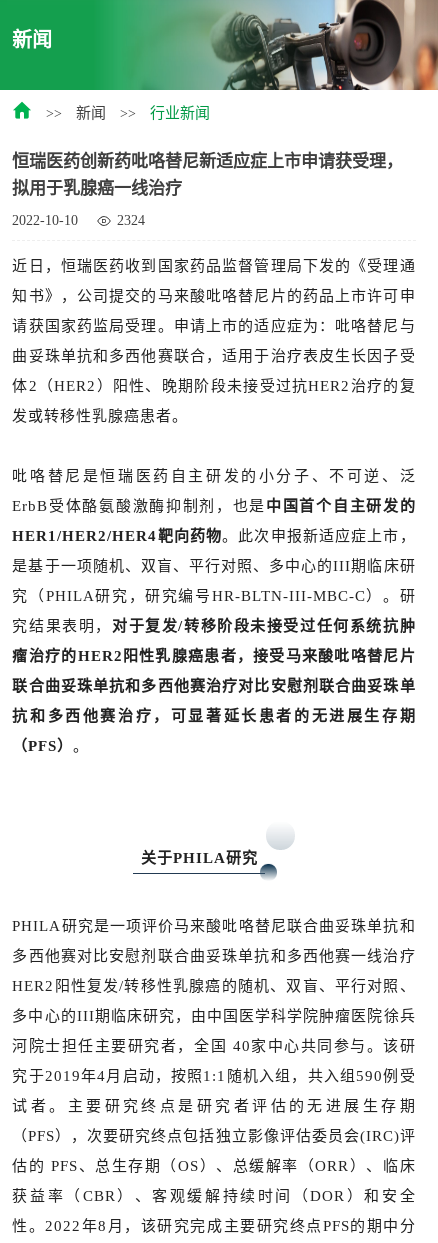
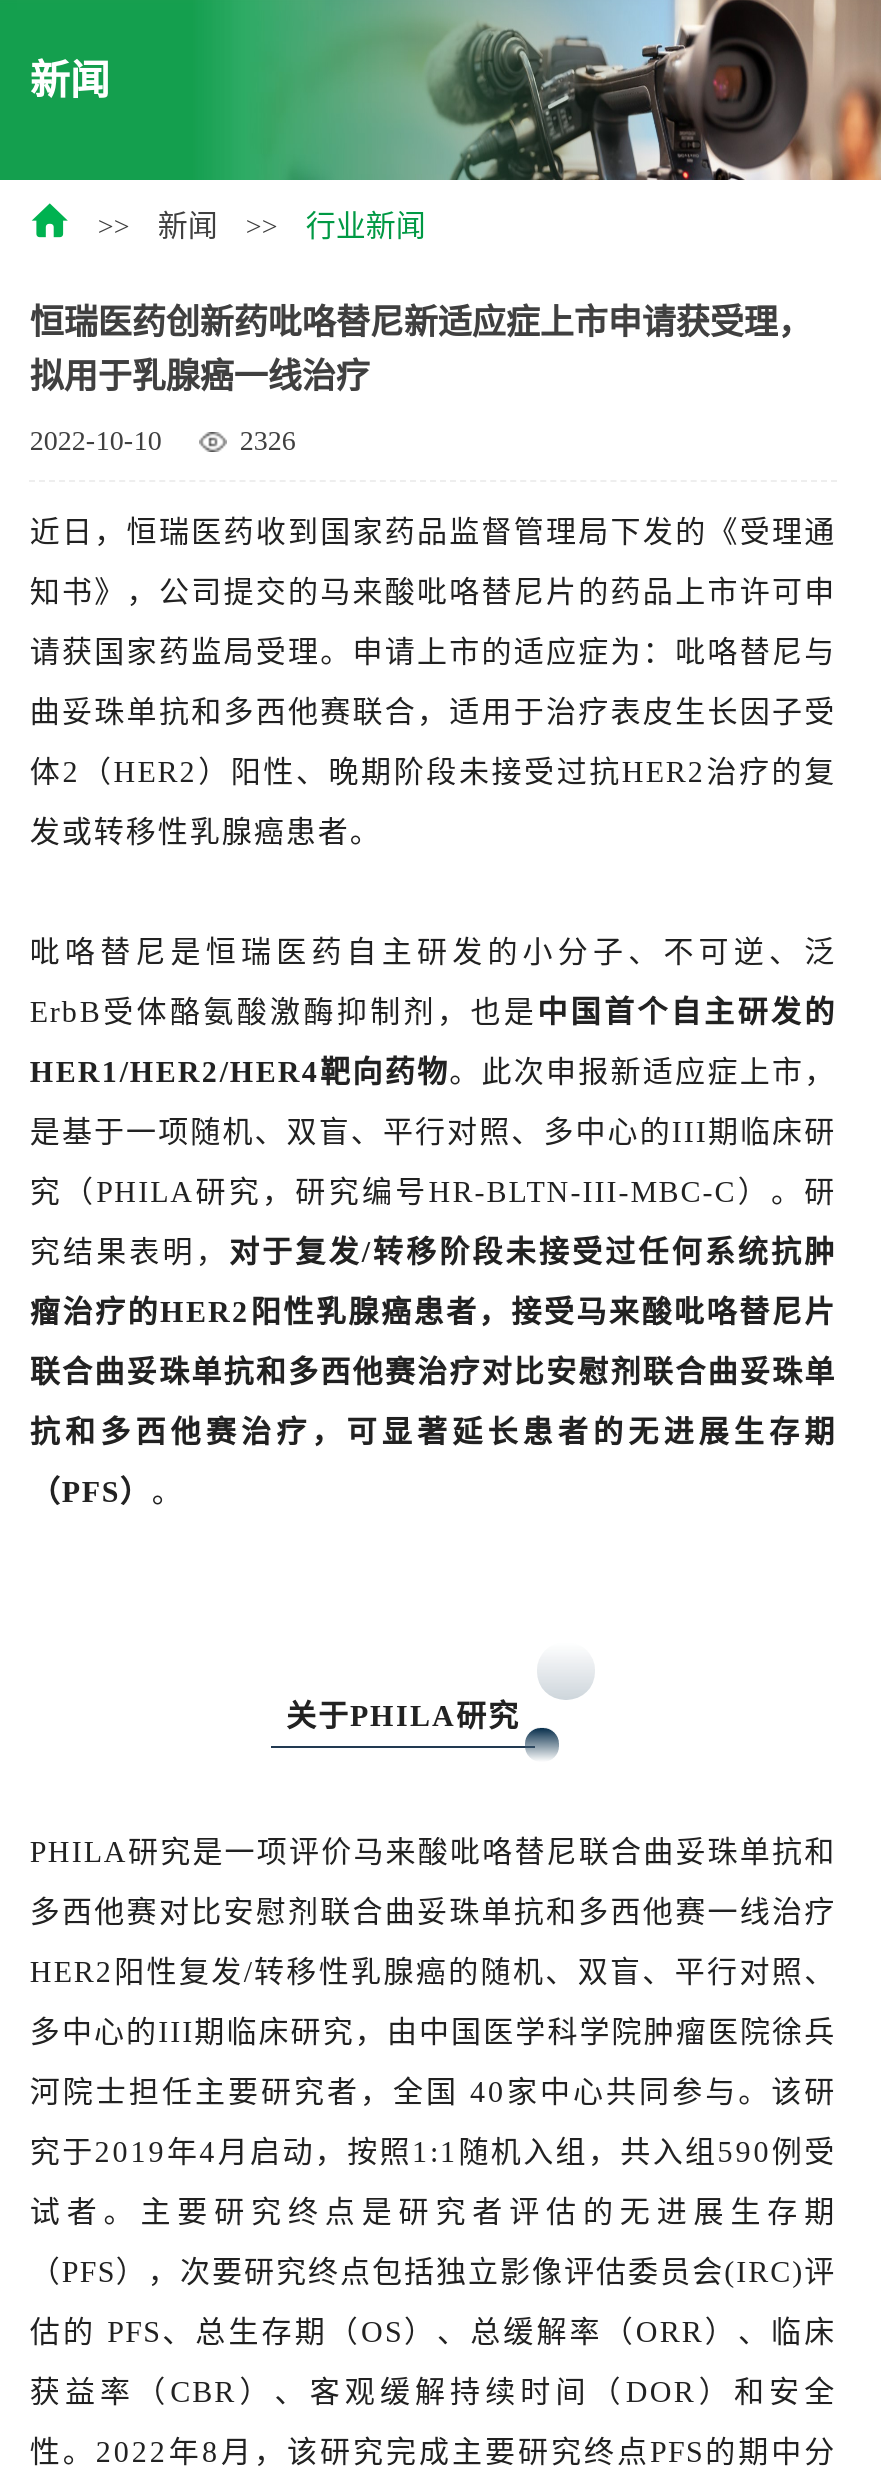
- 2324
+ 2326
